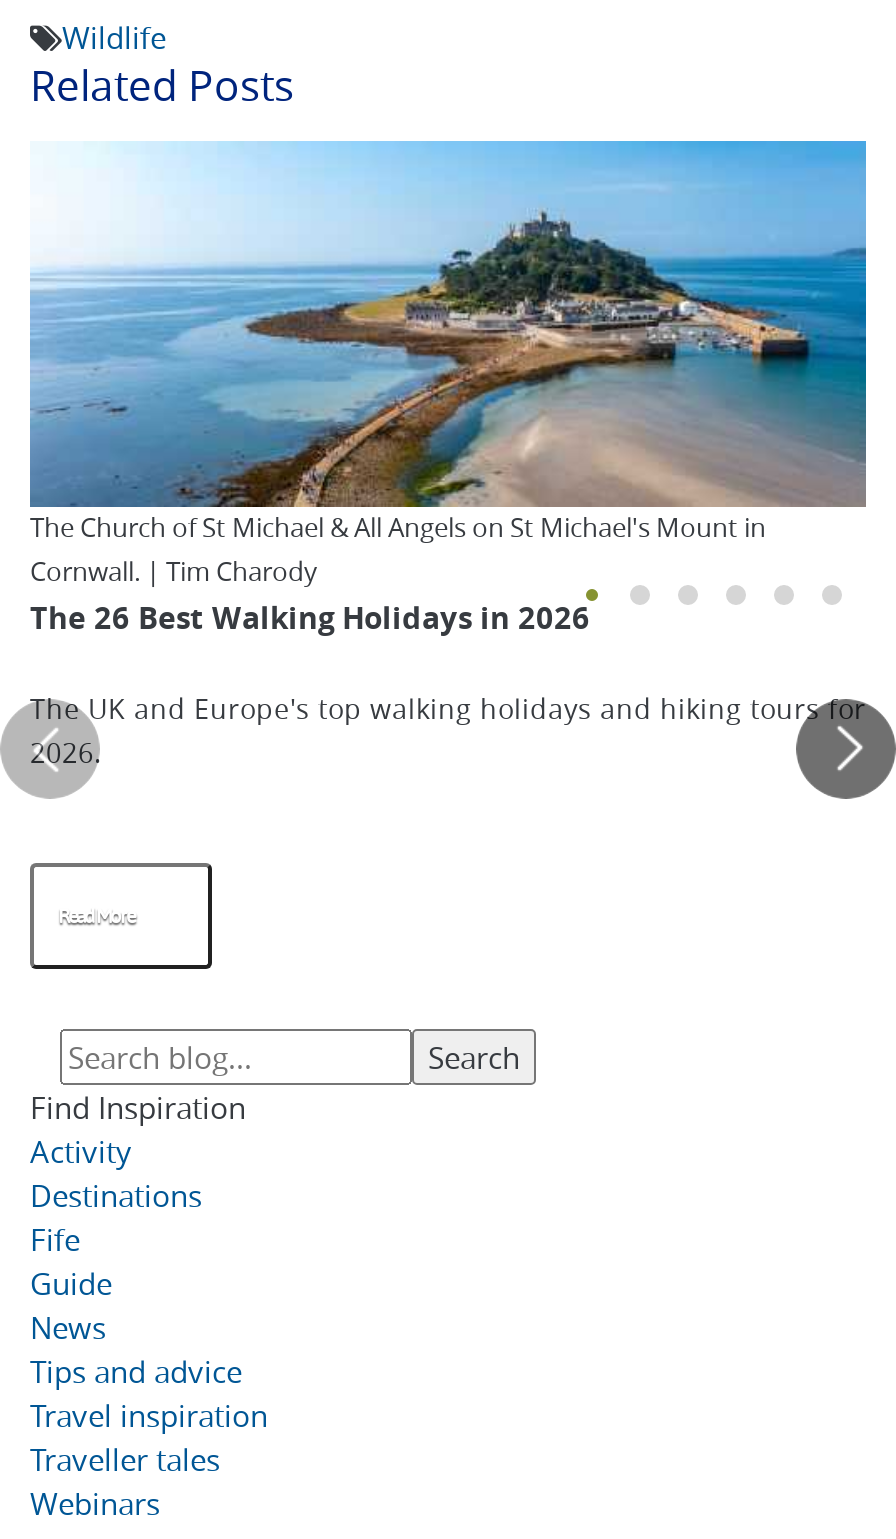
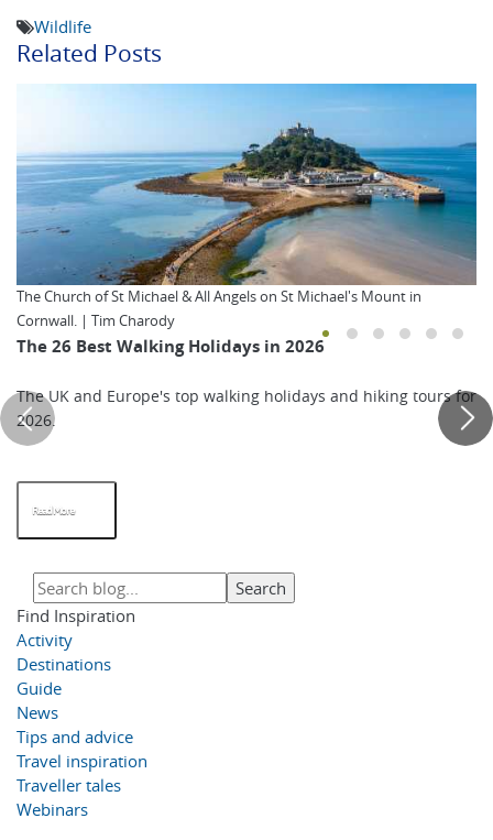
- Fife
